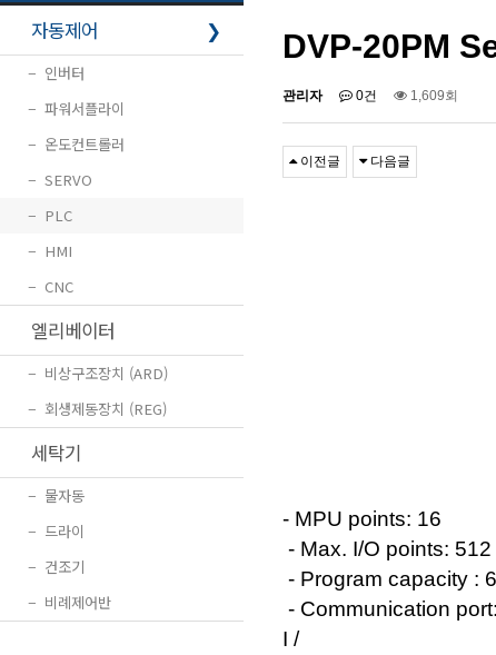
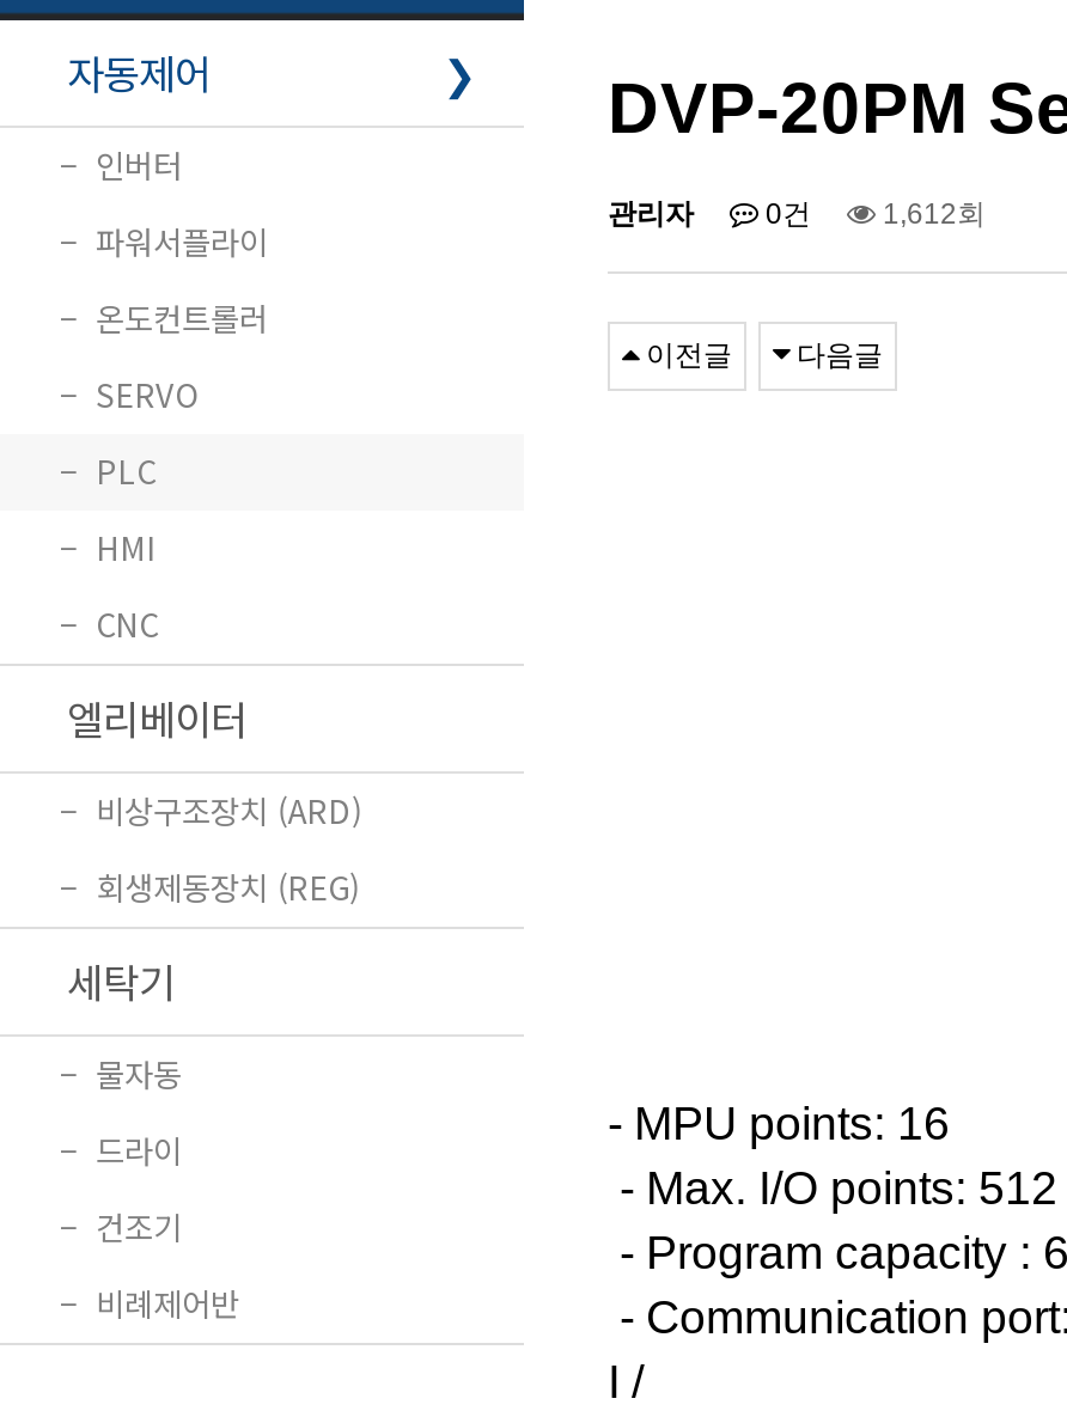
- 관리자 0건 1,609회
+ 관리자 0건 1,612회
